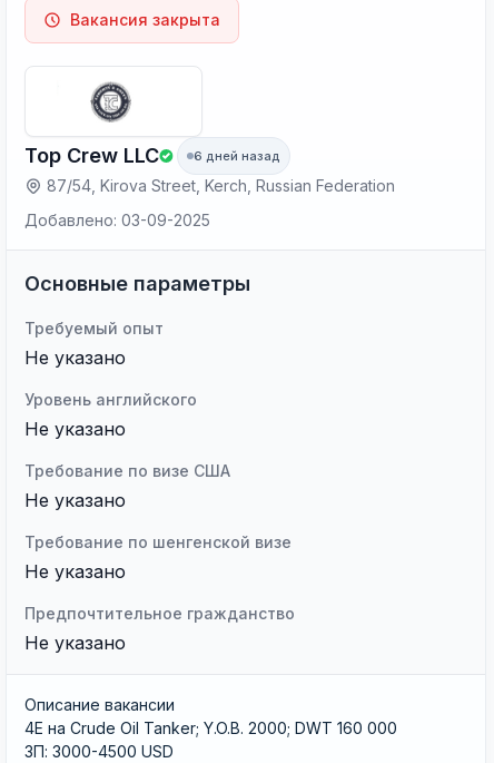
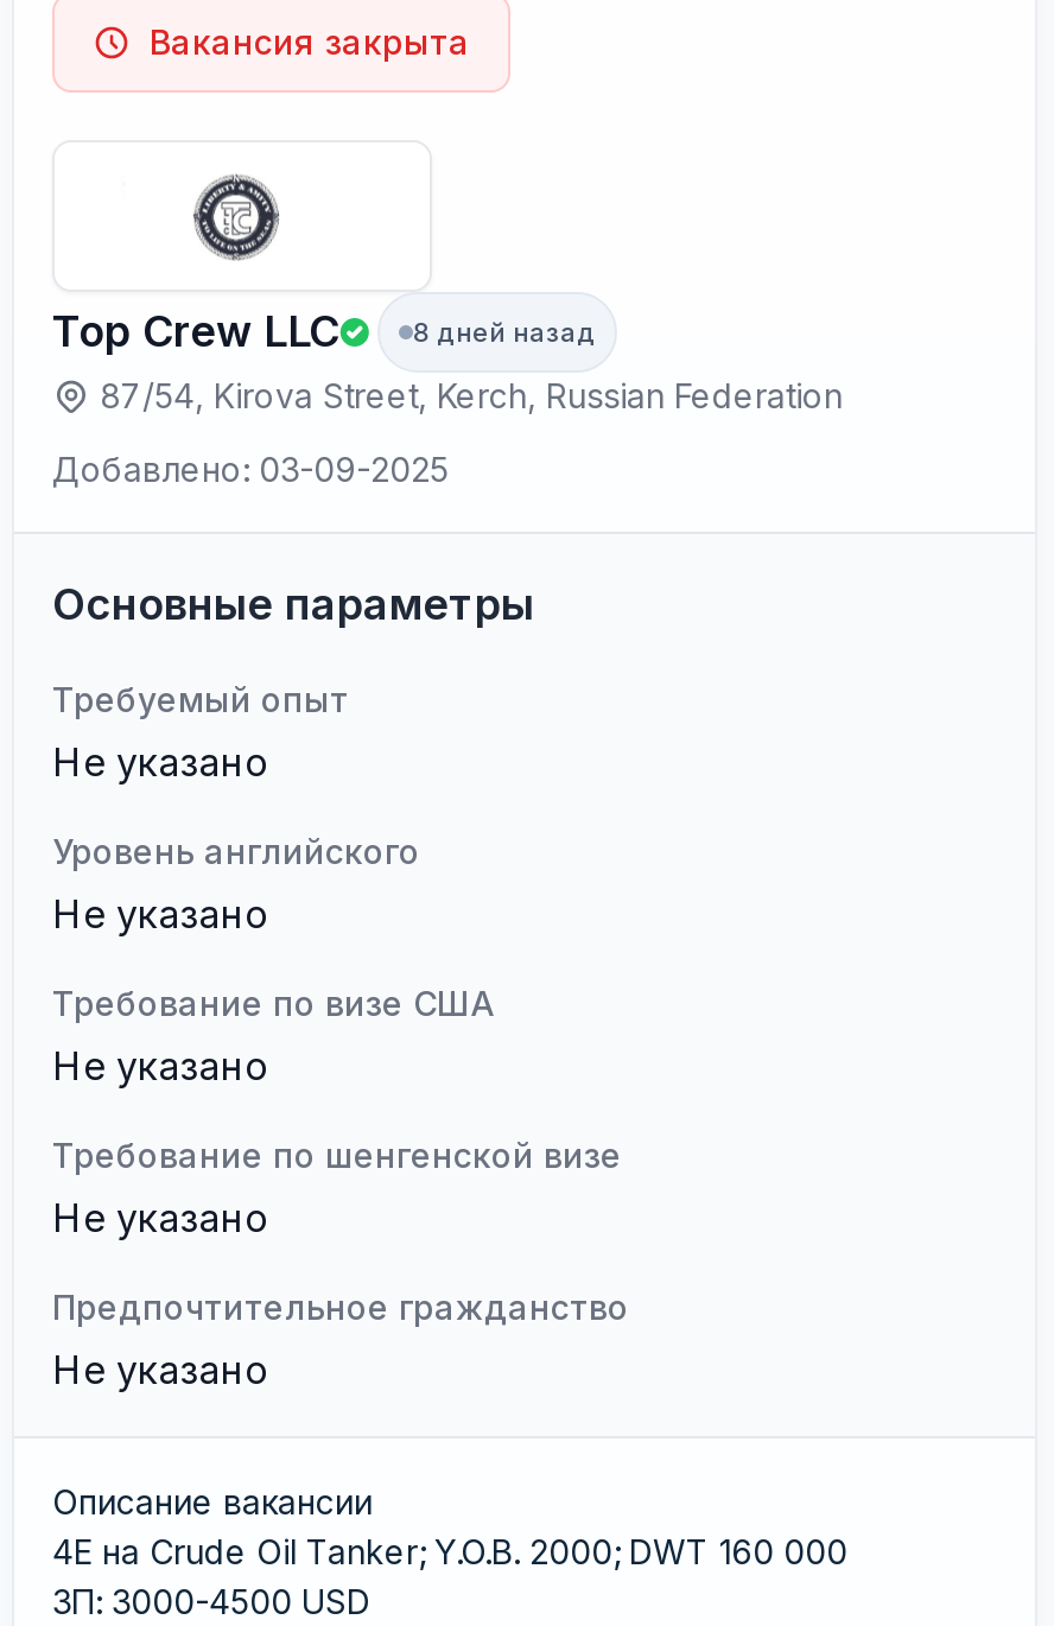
- 6 дней назад
+ 8 дней назад
